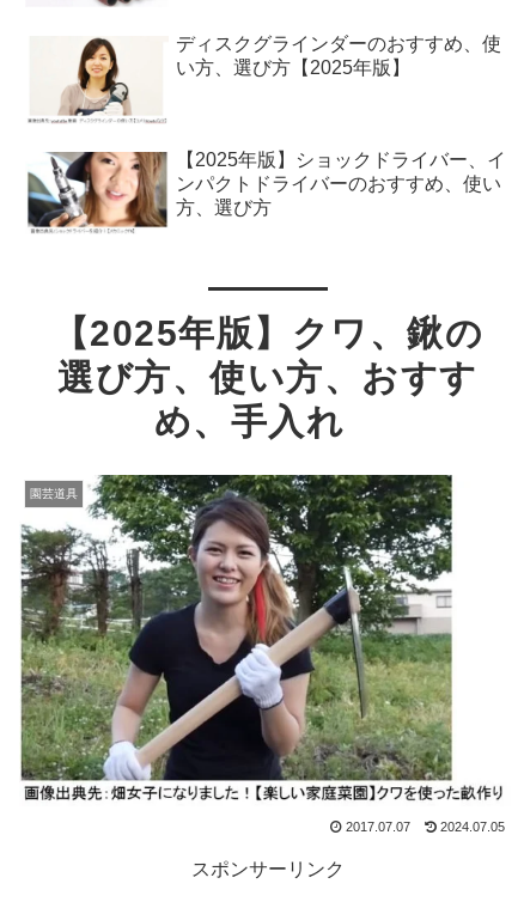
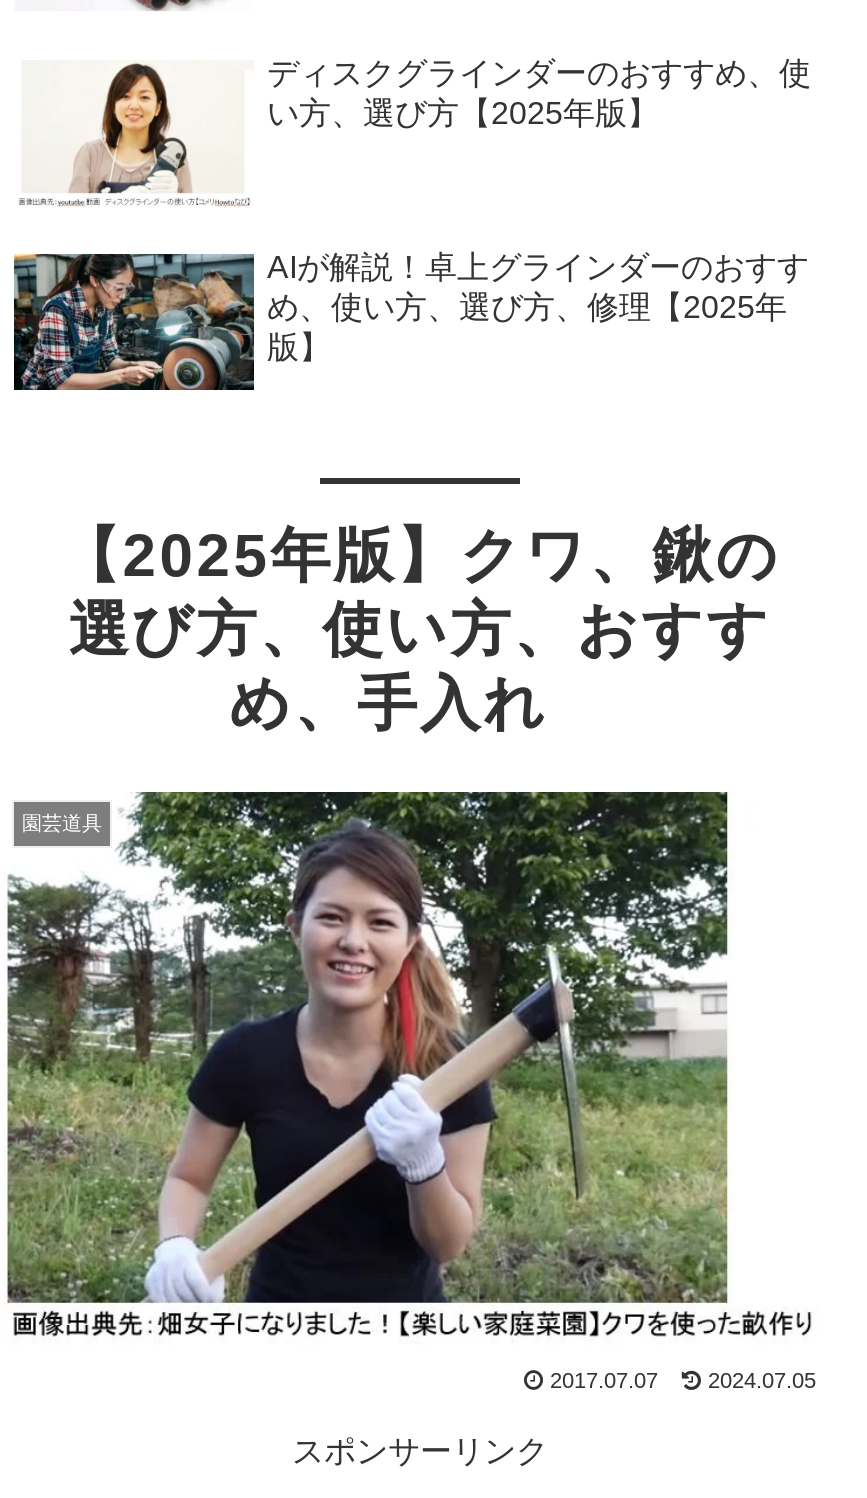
- [image]
- 【2025年版】ショックドライバー、イ
- ンパクトドライバーのおすすめ、使い
- 方、選び方
+ [image]
+ AIが解説！卓上グラインダーのおすす
+ め、使い方、選び方、修理【2025年
+ 版】
